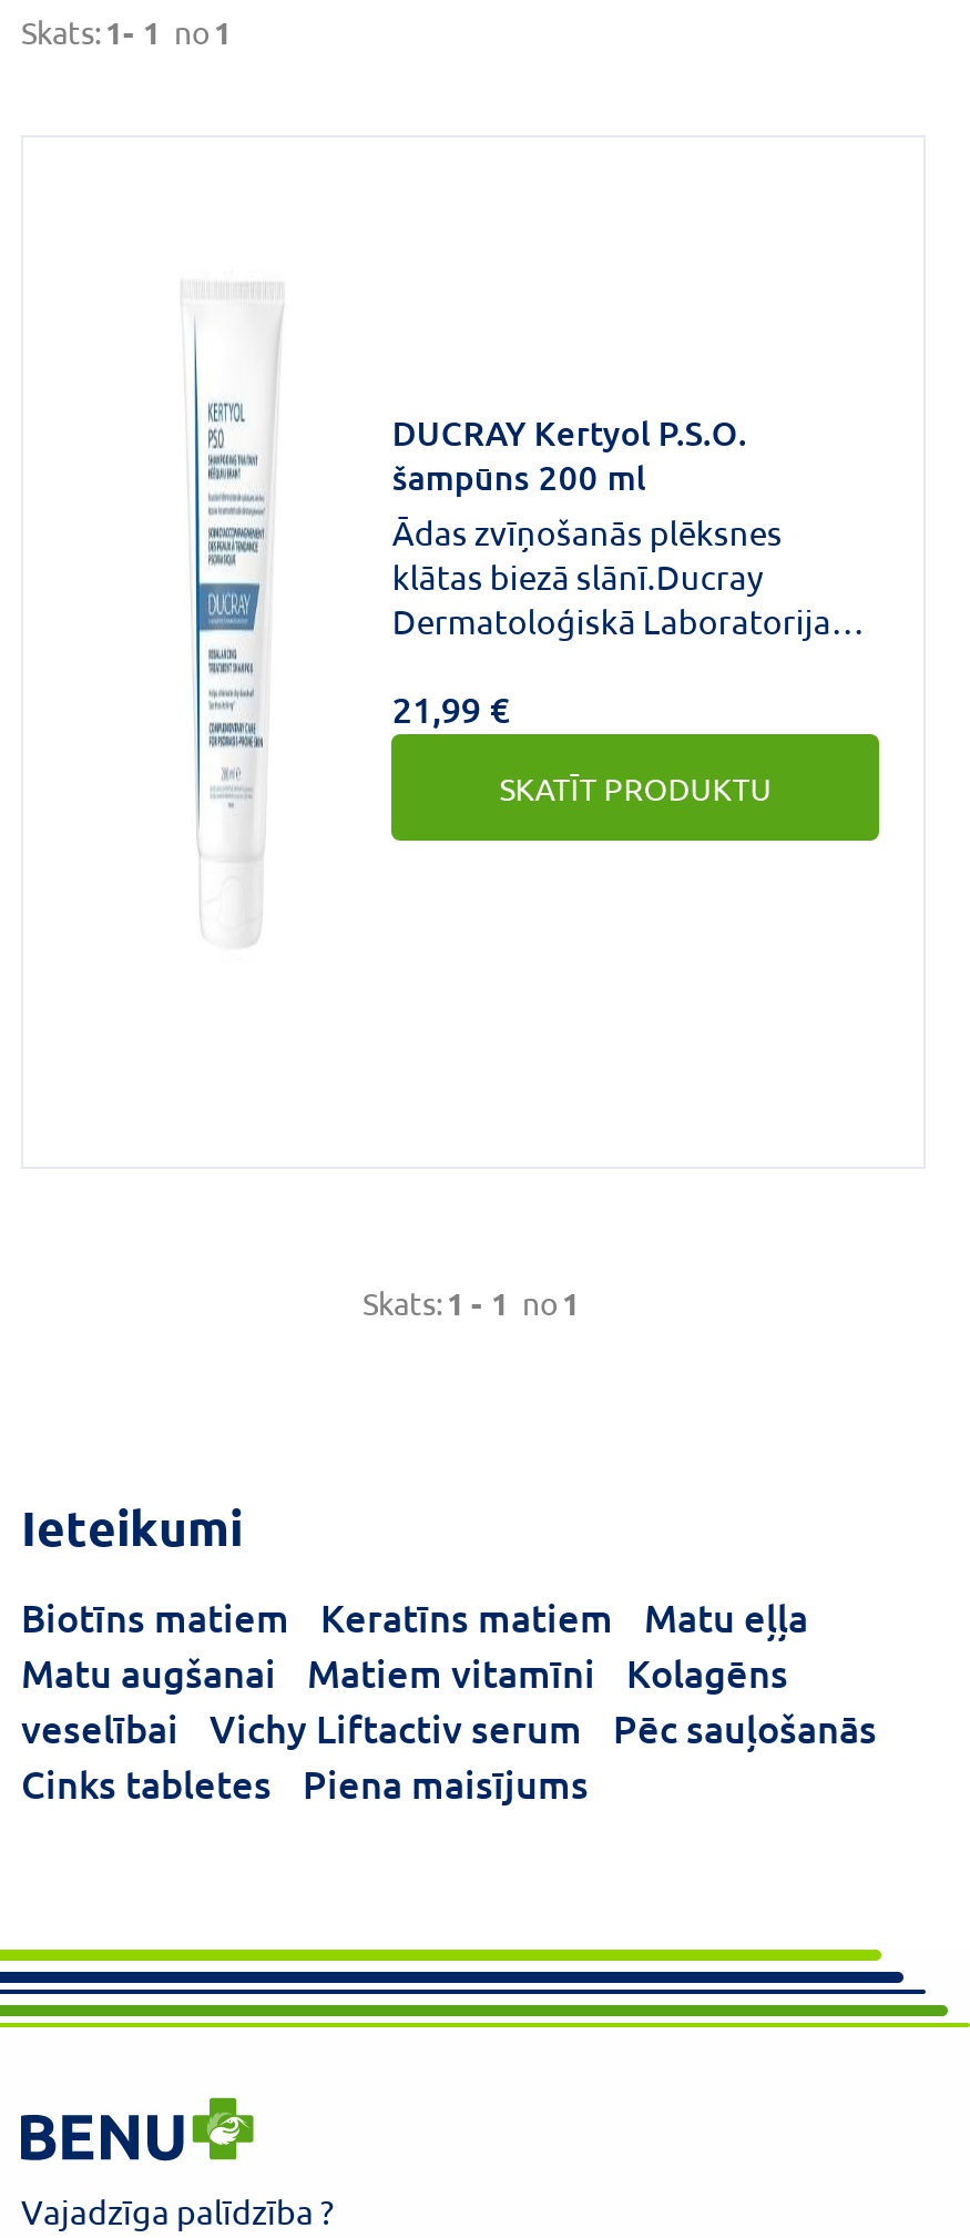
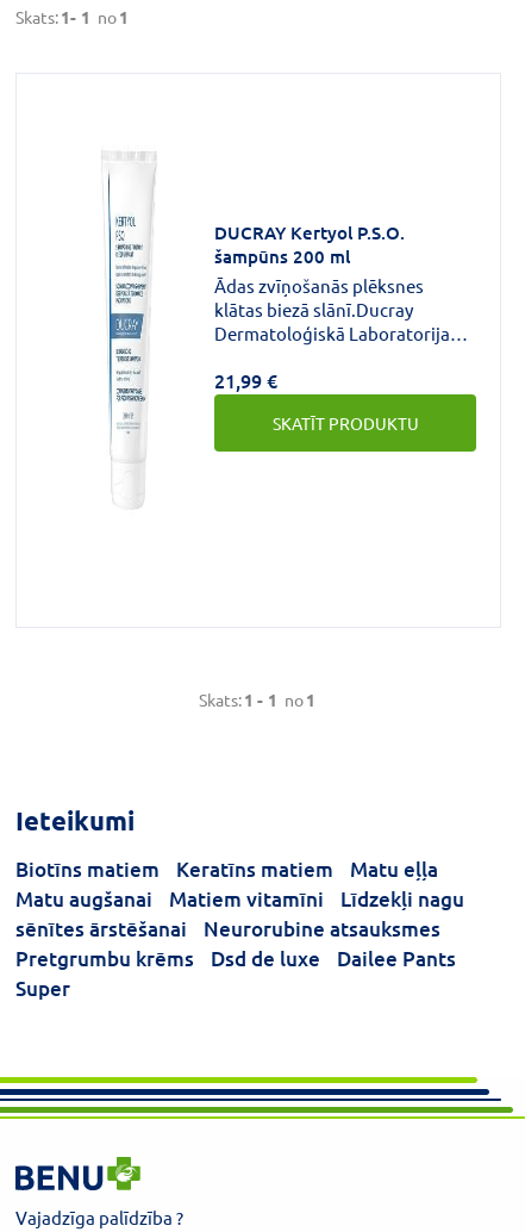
- Kolagēns
- veselībai
- Vichy Liftactiv serum
- Pēc sauļošanās
- Cinks tabletes
- Piena maisījums
+ Līdzekļi nagu
+ sēnītes ārstēšanai
+ Neurorubine atsauksmes
+ Pretgrumbu krēms
+ Dsd de luxe
+ Dailee Pants
+ Super
